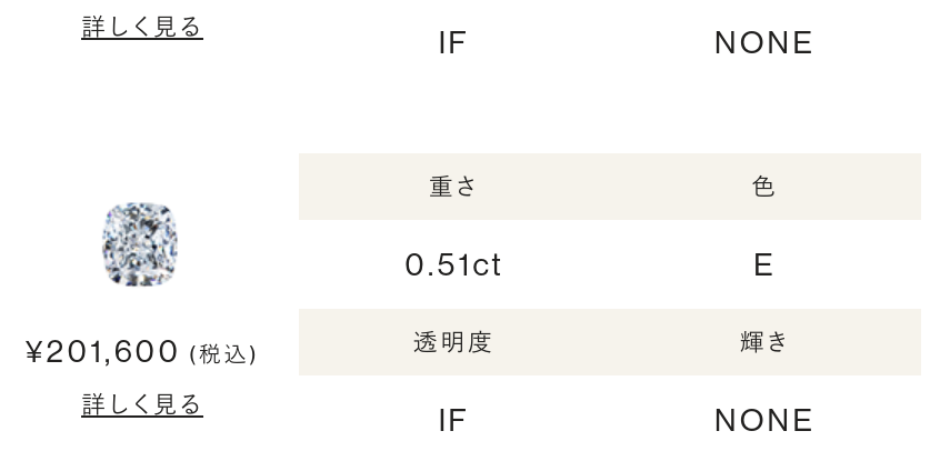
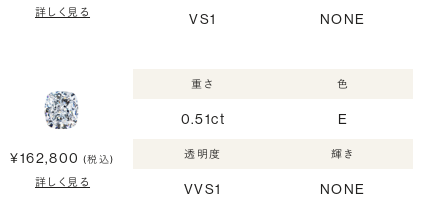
- IF
+ VS1

- ¥201,600 (税込)
+ ¥162,800 (税込)

- IF
+ VVS1
